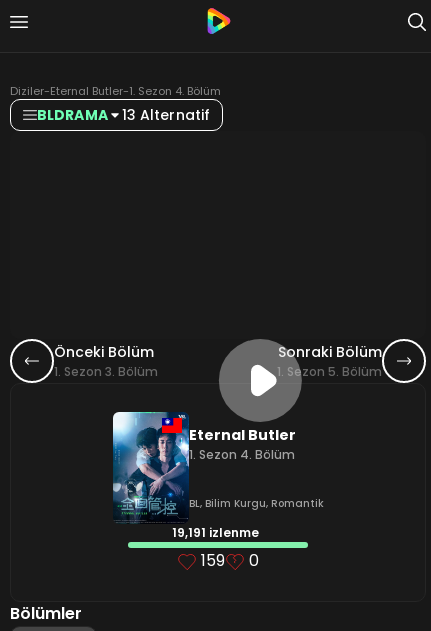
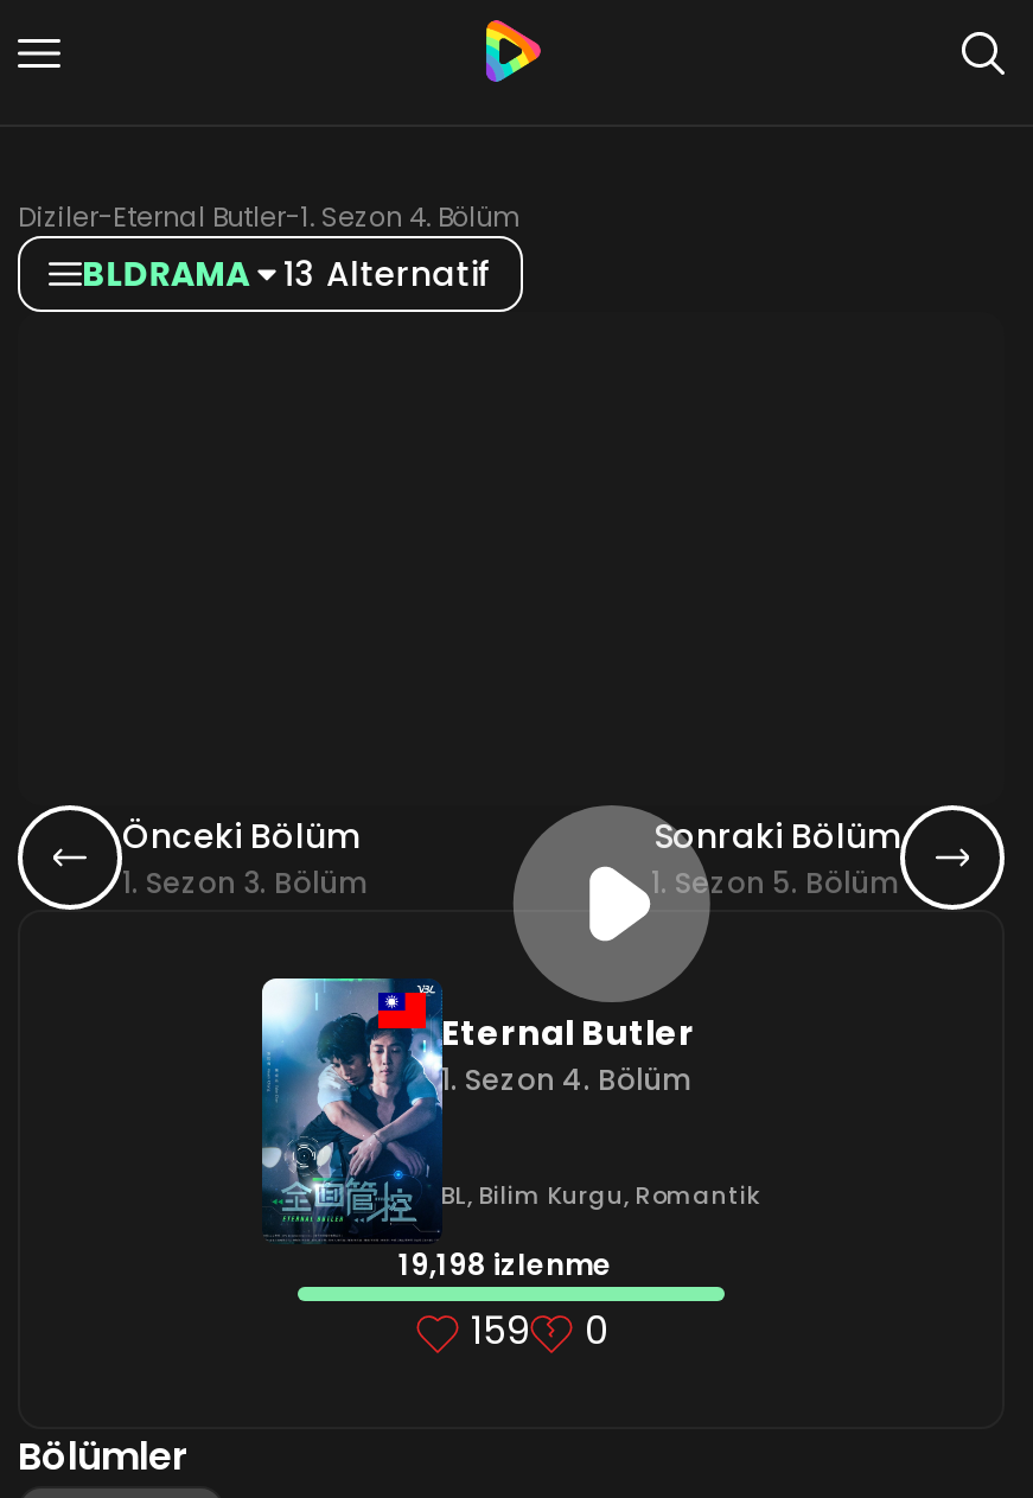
- 19,191 izlenme
+ 19,198 izlenme
